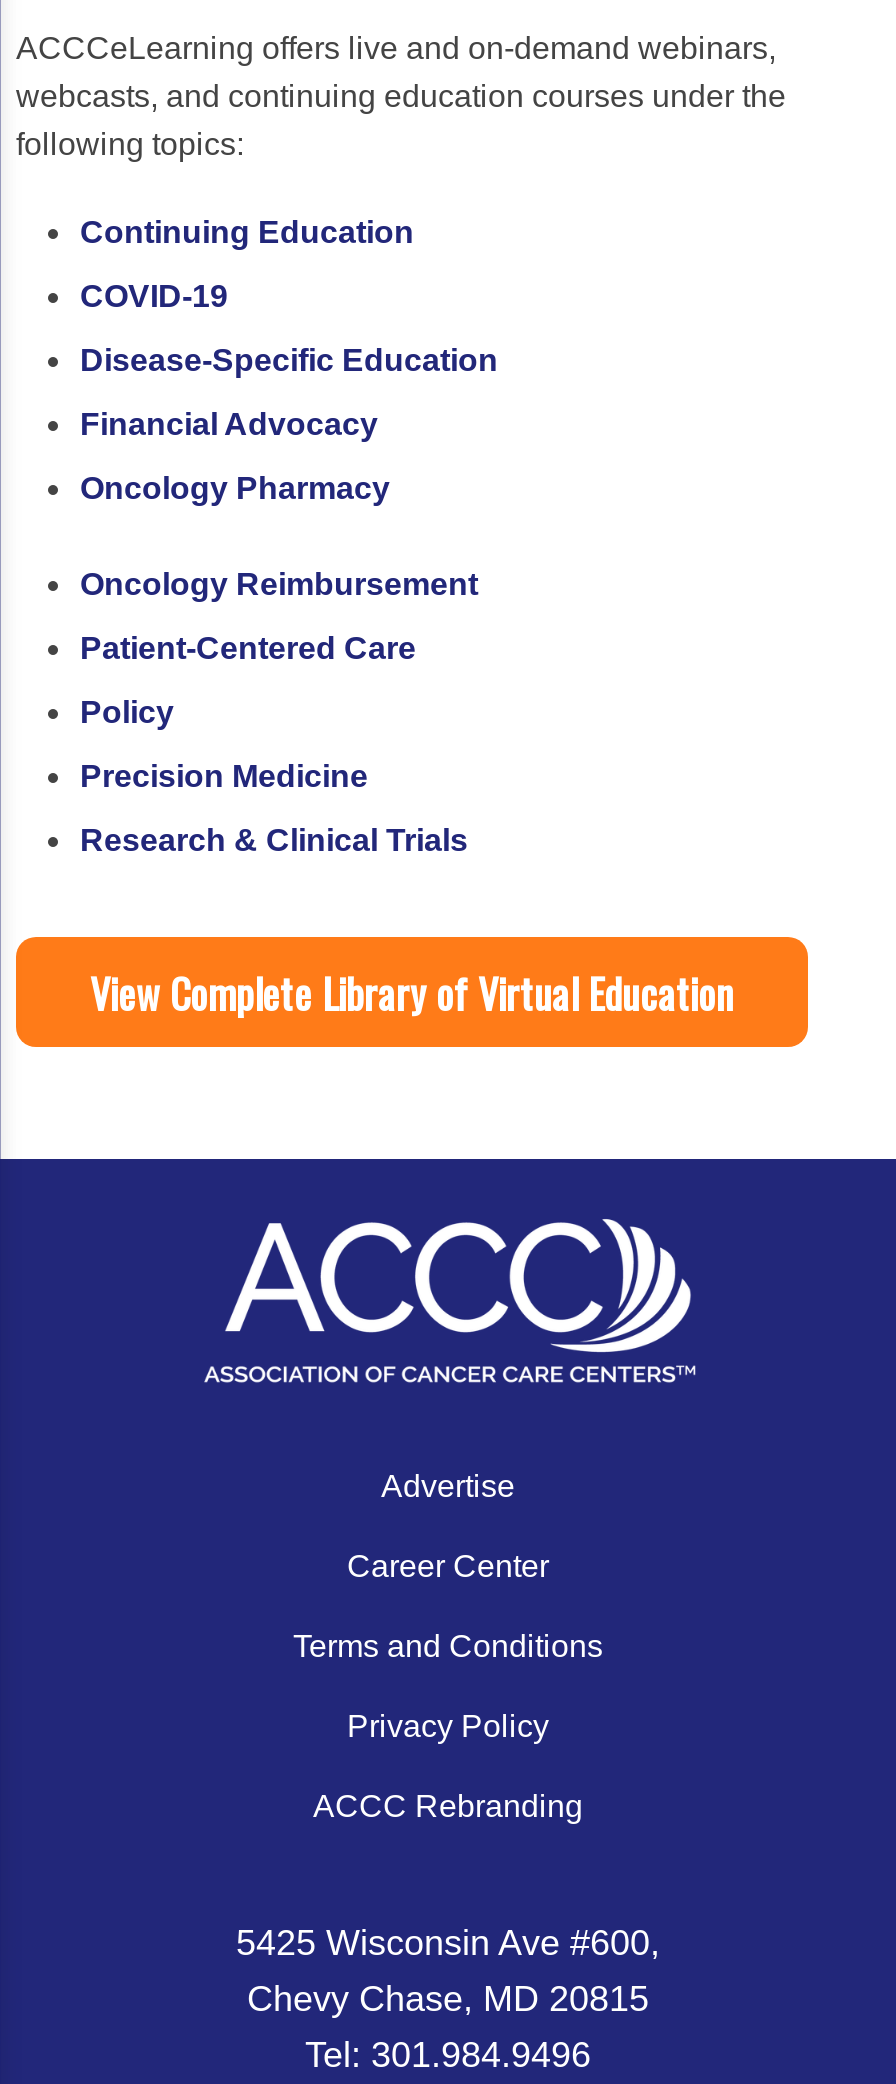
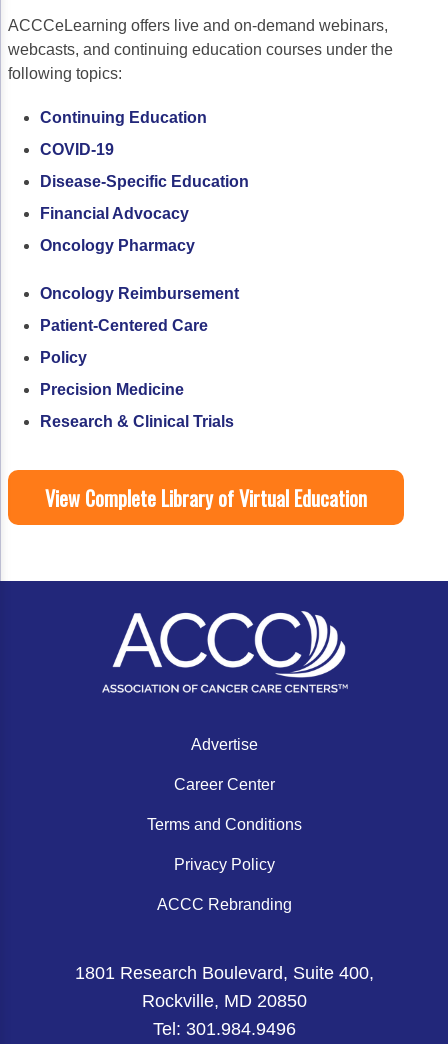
- 5425 Wisconsin Ave #600,
- Chevy Chase, MD 20815
+ 1801 Research Boulevard, Suite 400,
+ Rockville, MD 20850
